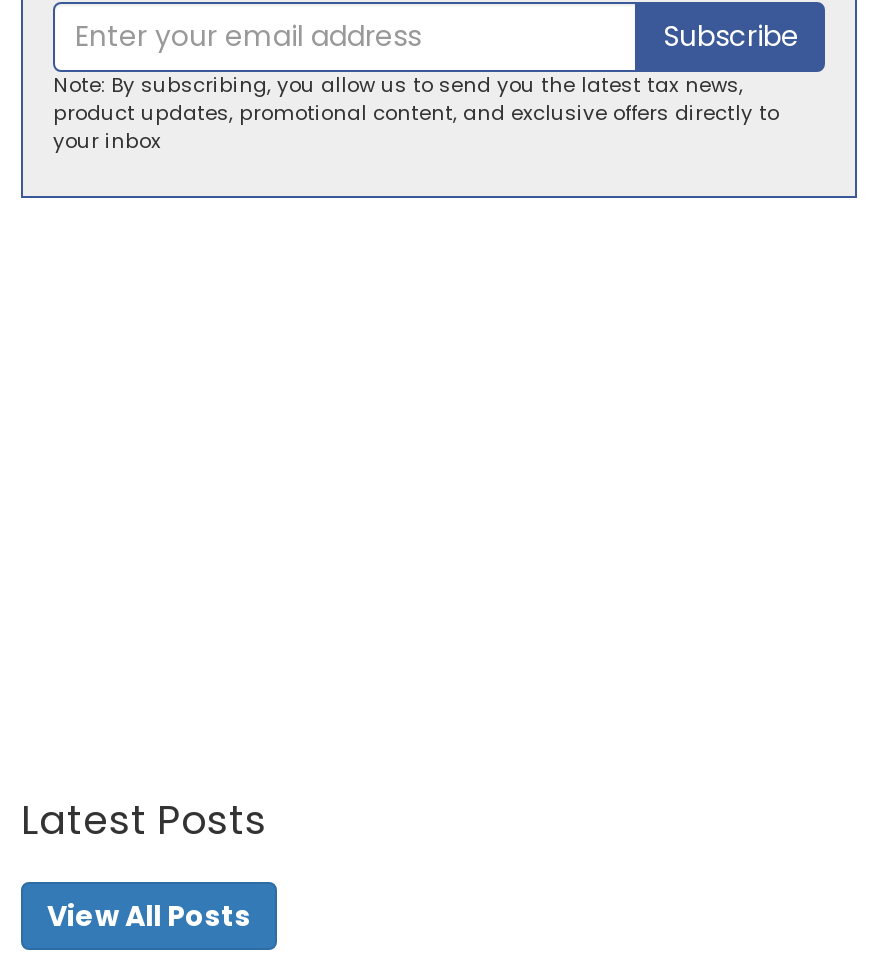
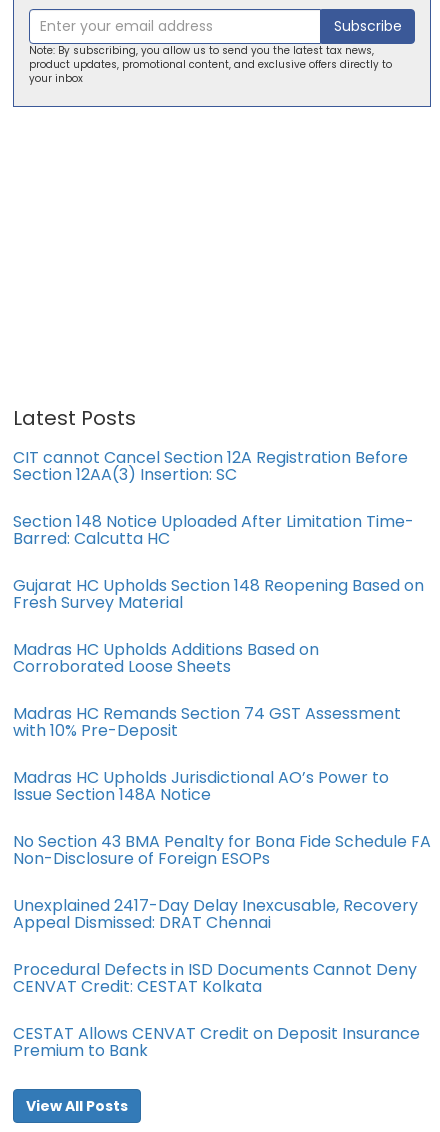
+ CIT cannot Cancel Section 12A Registration Before
+ Section 12AA(3) Insertion: SC
+ Section 148 Notice Uploaded After Limitation Time-
+ Barred: Calcutta HC
+ Gujarat HC Upholds Section 148 Reopening Based on
+ Fresh Survey Material
+ Madras HC Upholds Additions Based on
+ Corroborated Loose Sheets
+ Madras HC Remands Section 74 GST Assessment
+ with 10% Pre-Deposit
+ Madras HC Upholds Jurisdictional AO’s Power to
+ Issue Section 148A Notice
+ No Section 43 BMA Penalty for Bona Fide Schedule FA
+ Non-Disclosure of Foreign ESOPs
+ Unexplained 2417-Day Delay Inexcusable, Recovery
+ Appeal Dismissed: DRAT Chennai
+ Procedural Defects in ISD Documents Cannot Deny
+ CENVAT Credit: CESTAT Kolkata
+ CESTAT Allows CENVAT Credit on Deposit Insurance
+ Premium to Bank
